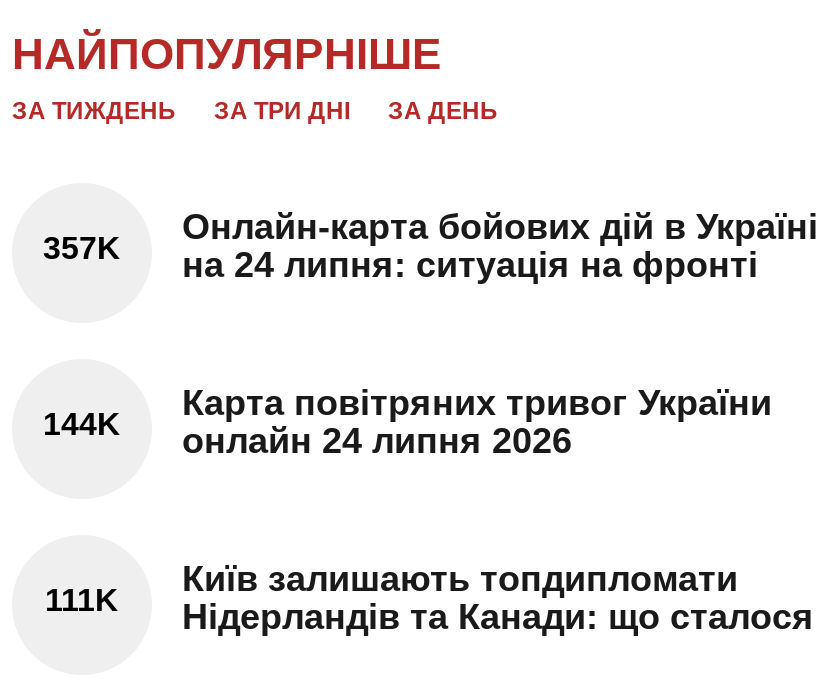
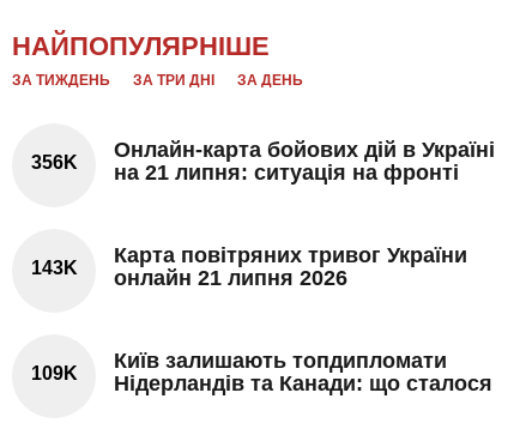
- 357K
+ 356K

- на 24 липня: ситуація на фронті
+ на 21 липня: ситуація на фронті

- 144K
+ 143K

- онлайн 24 липня 2026
+ онлайн 21 липня 2026

- 111K Нідерландів та Канади: що сталося
+ 109K Нідерландів та Канади: що сталося
